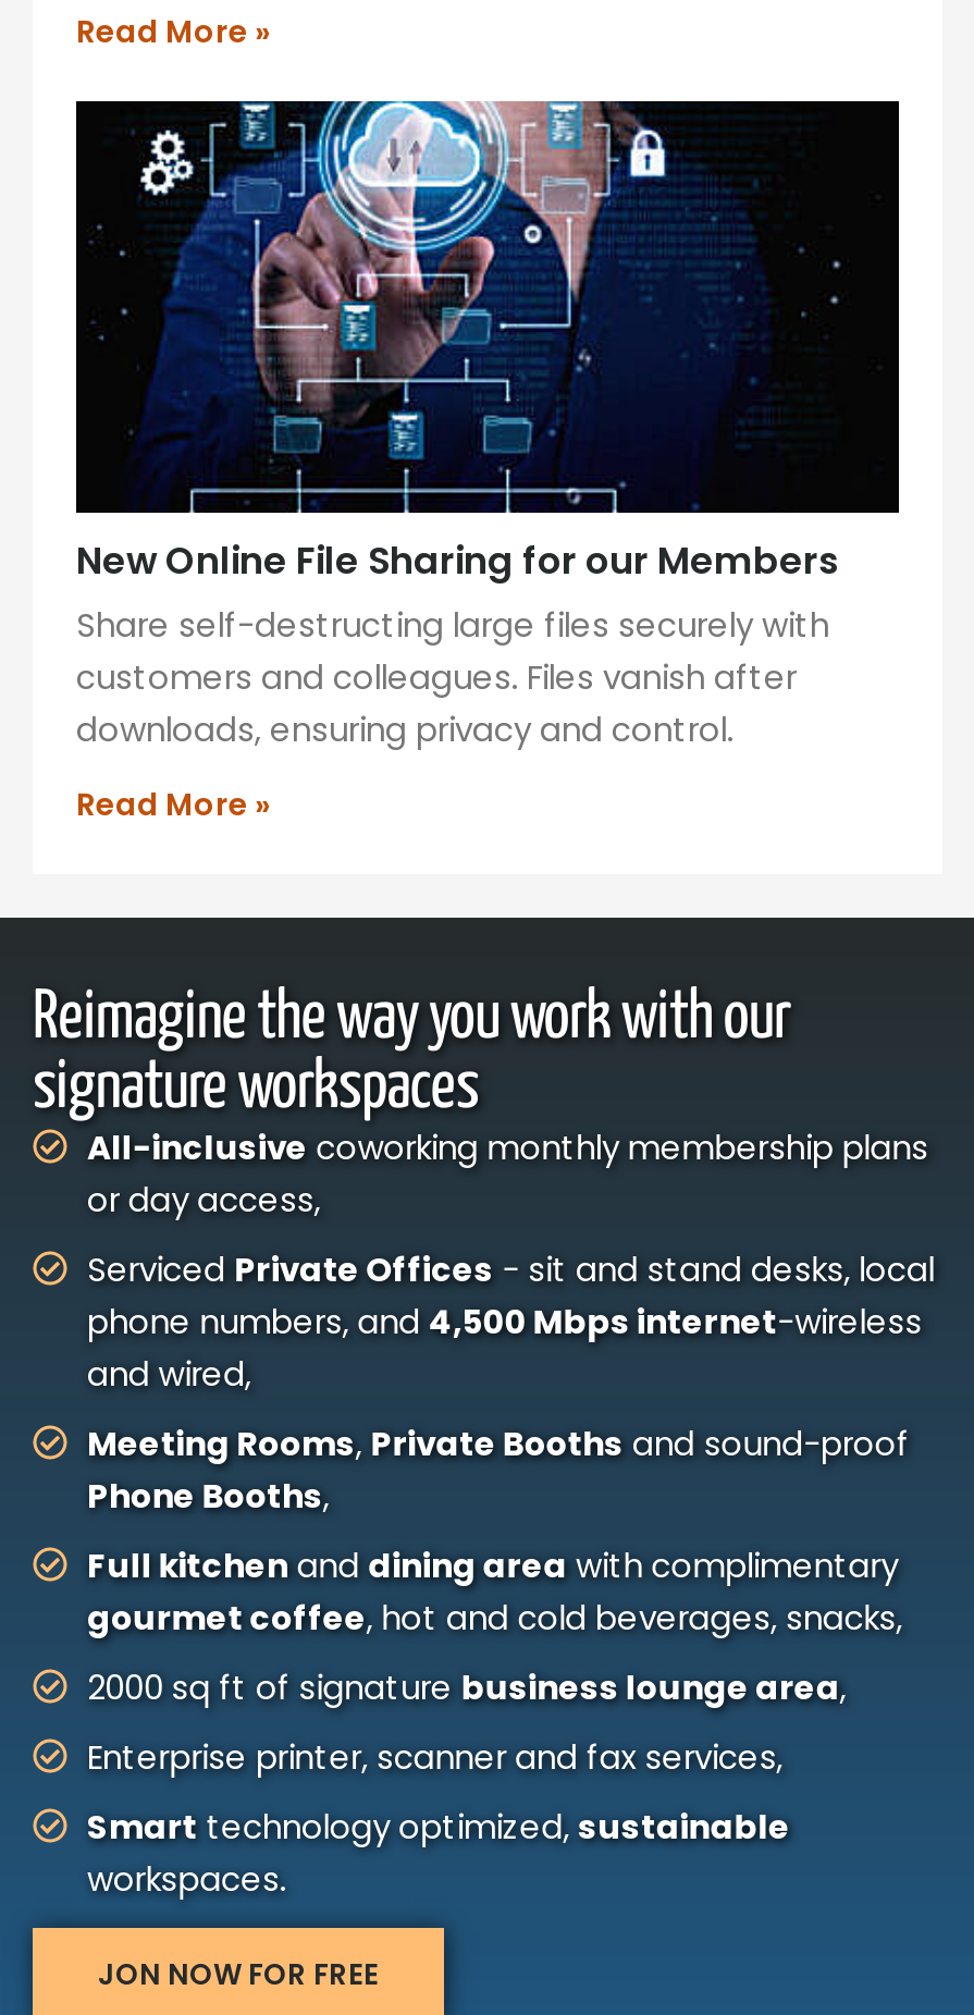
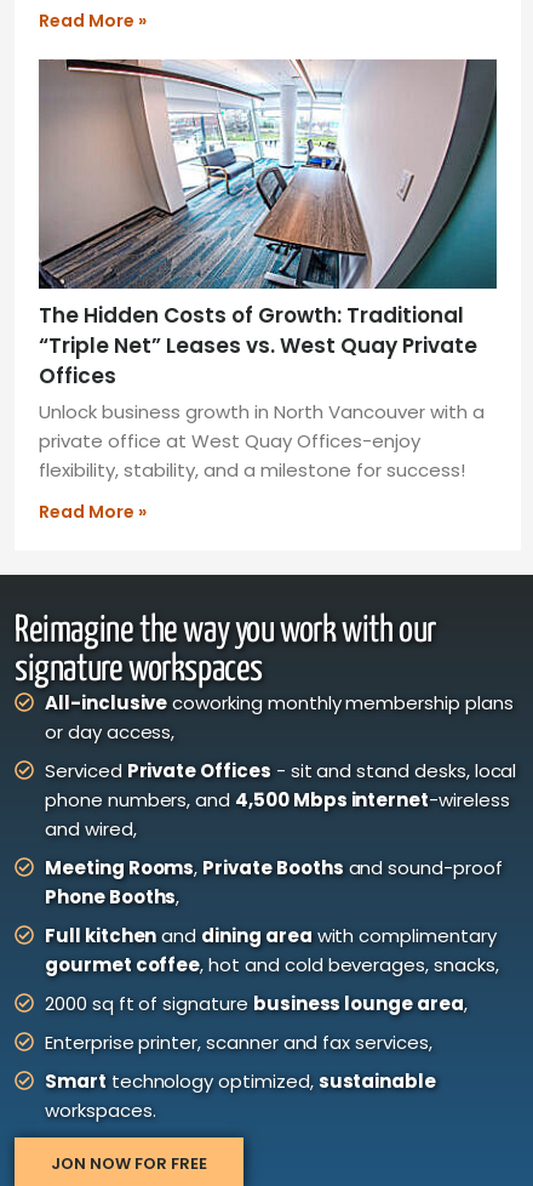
- [image]
- New Online File Sharing for our Members
- Share self-destructing large files securely with
- customers and colleagues. Files vanish after
- downloads, ensuring privacy and control.
+ [image]
+ The Hidden Costs of Growth: Traditional
+ “Triple Net” Leases vs. West Quay Private
+ Offices
+ Unlock business growth in North Vancouver with a
+ private office at West Quay Offices-enjoy
+ flexibility, stability, and a milestone for success!
